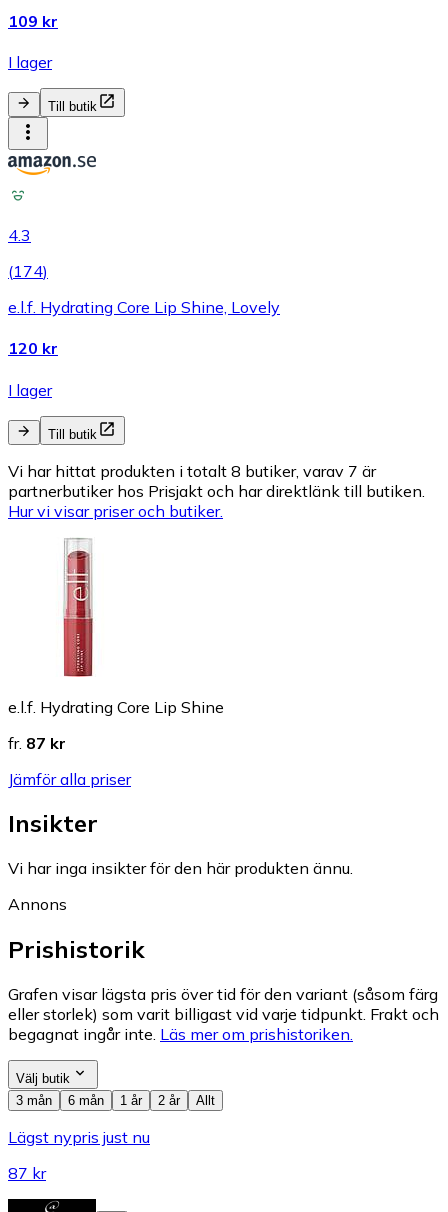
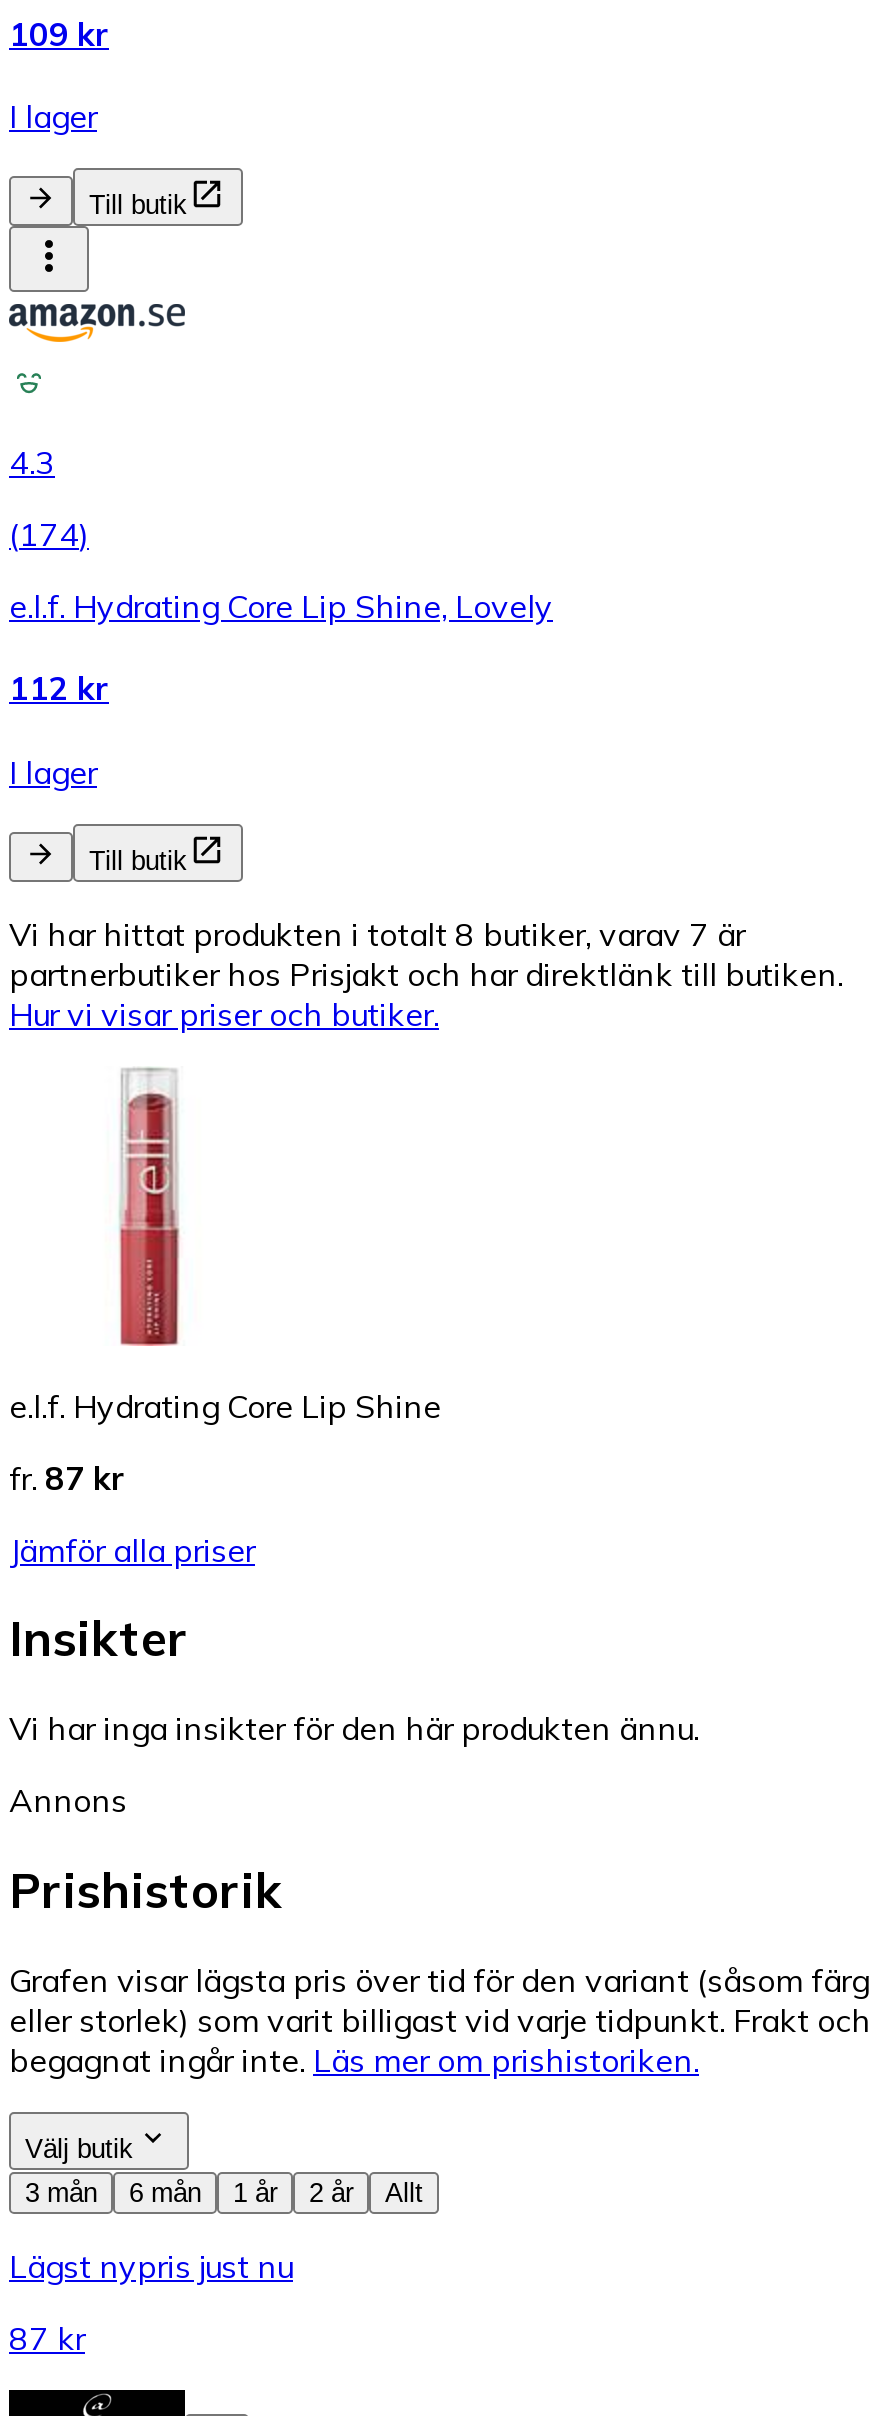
- 120 kr
+ 112 kr
